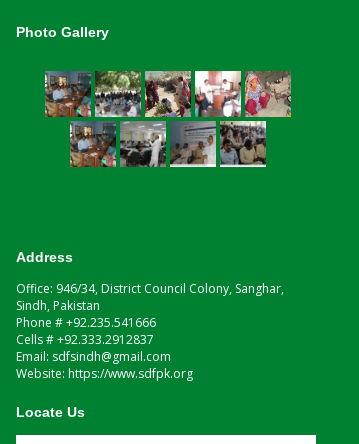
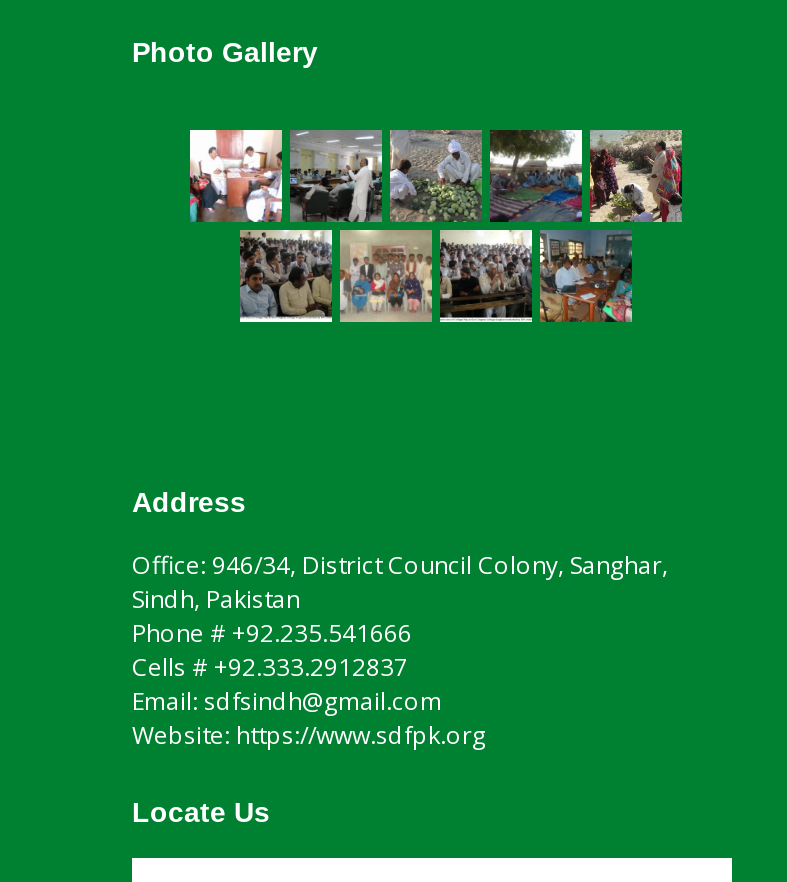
- [image]
+ [image]
